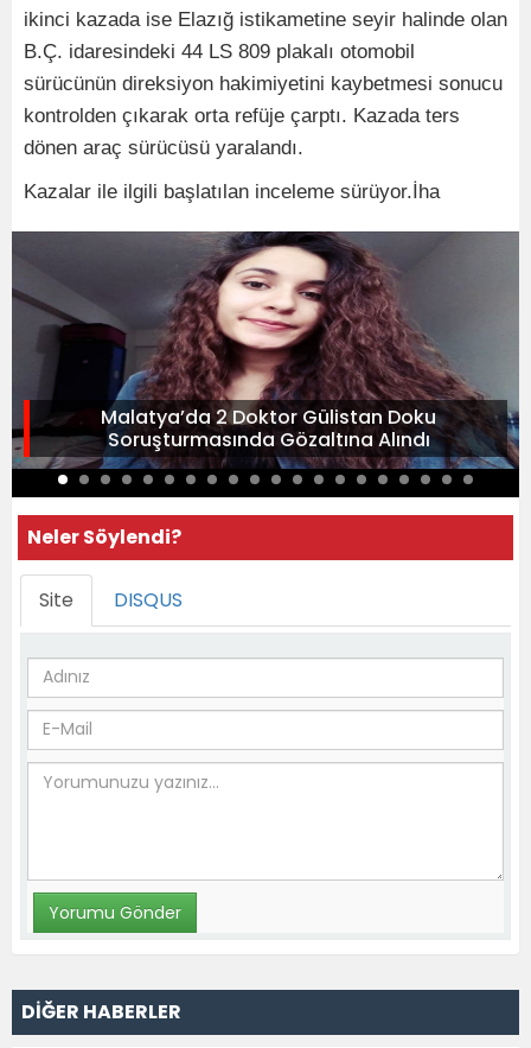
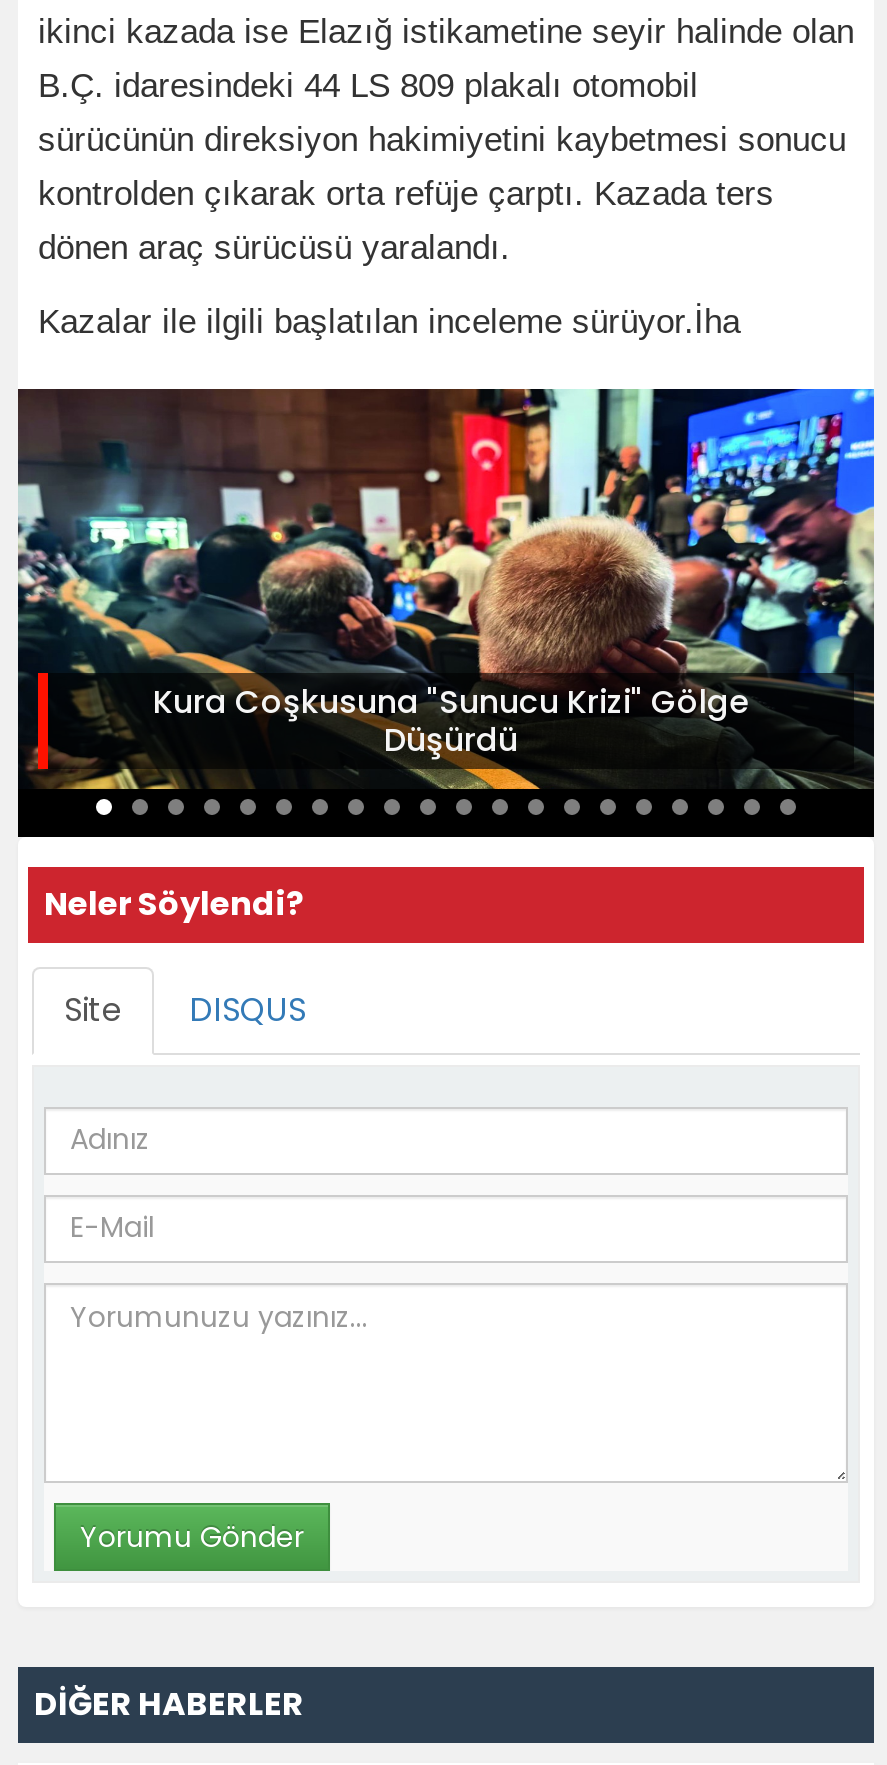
- [image]
- Malatya’da 2 Doktor Gülistan Doku
- Soruşturmasında Gözaltına Alındı
+ [image]
+ Kura Coşkusuna "Sunucu Krizi" Gölge
+ Düşürdü
